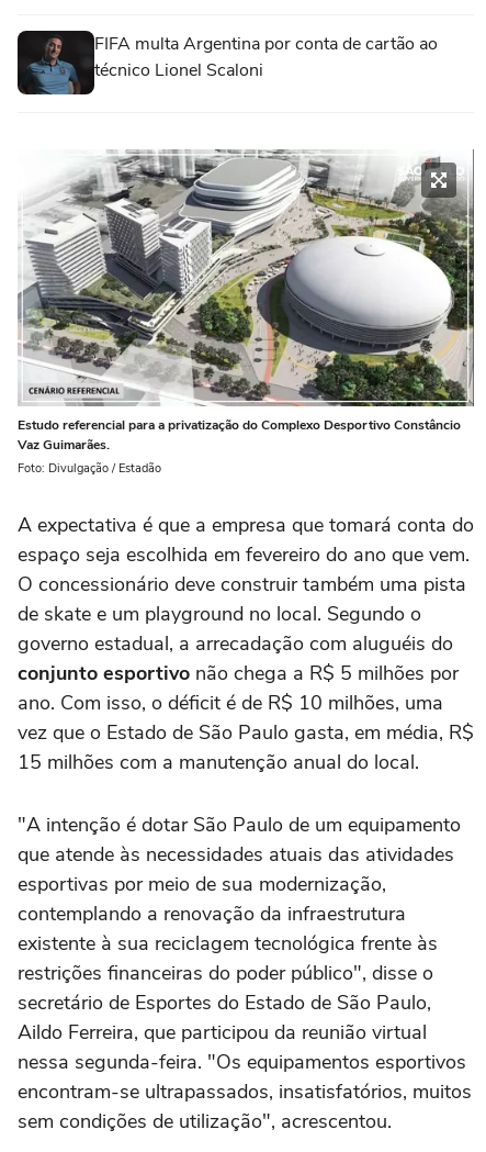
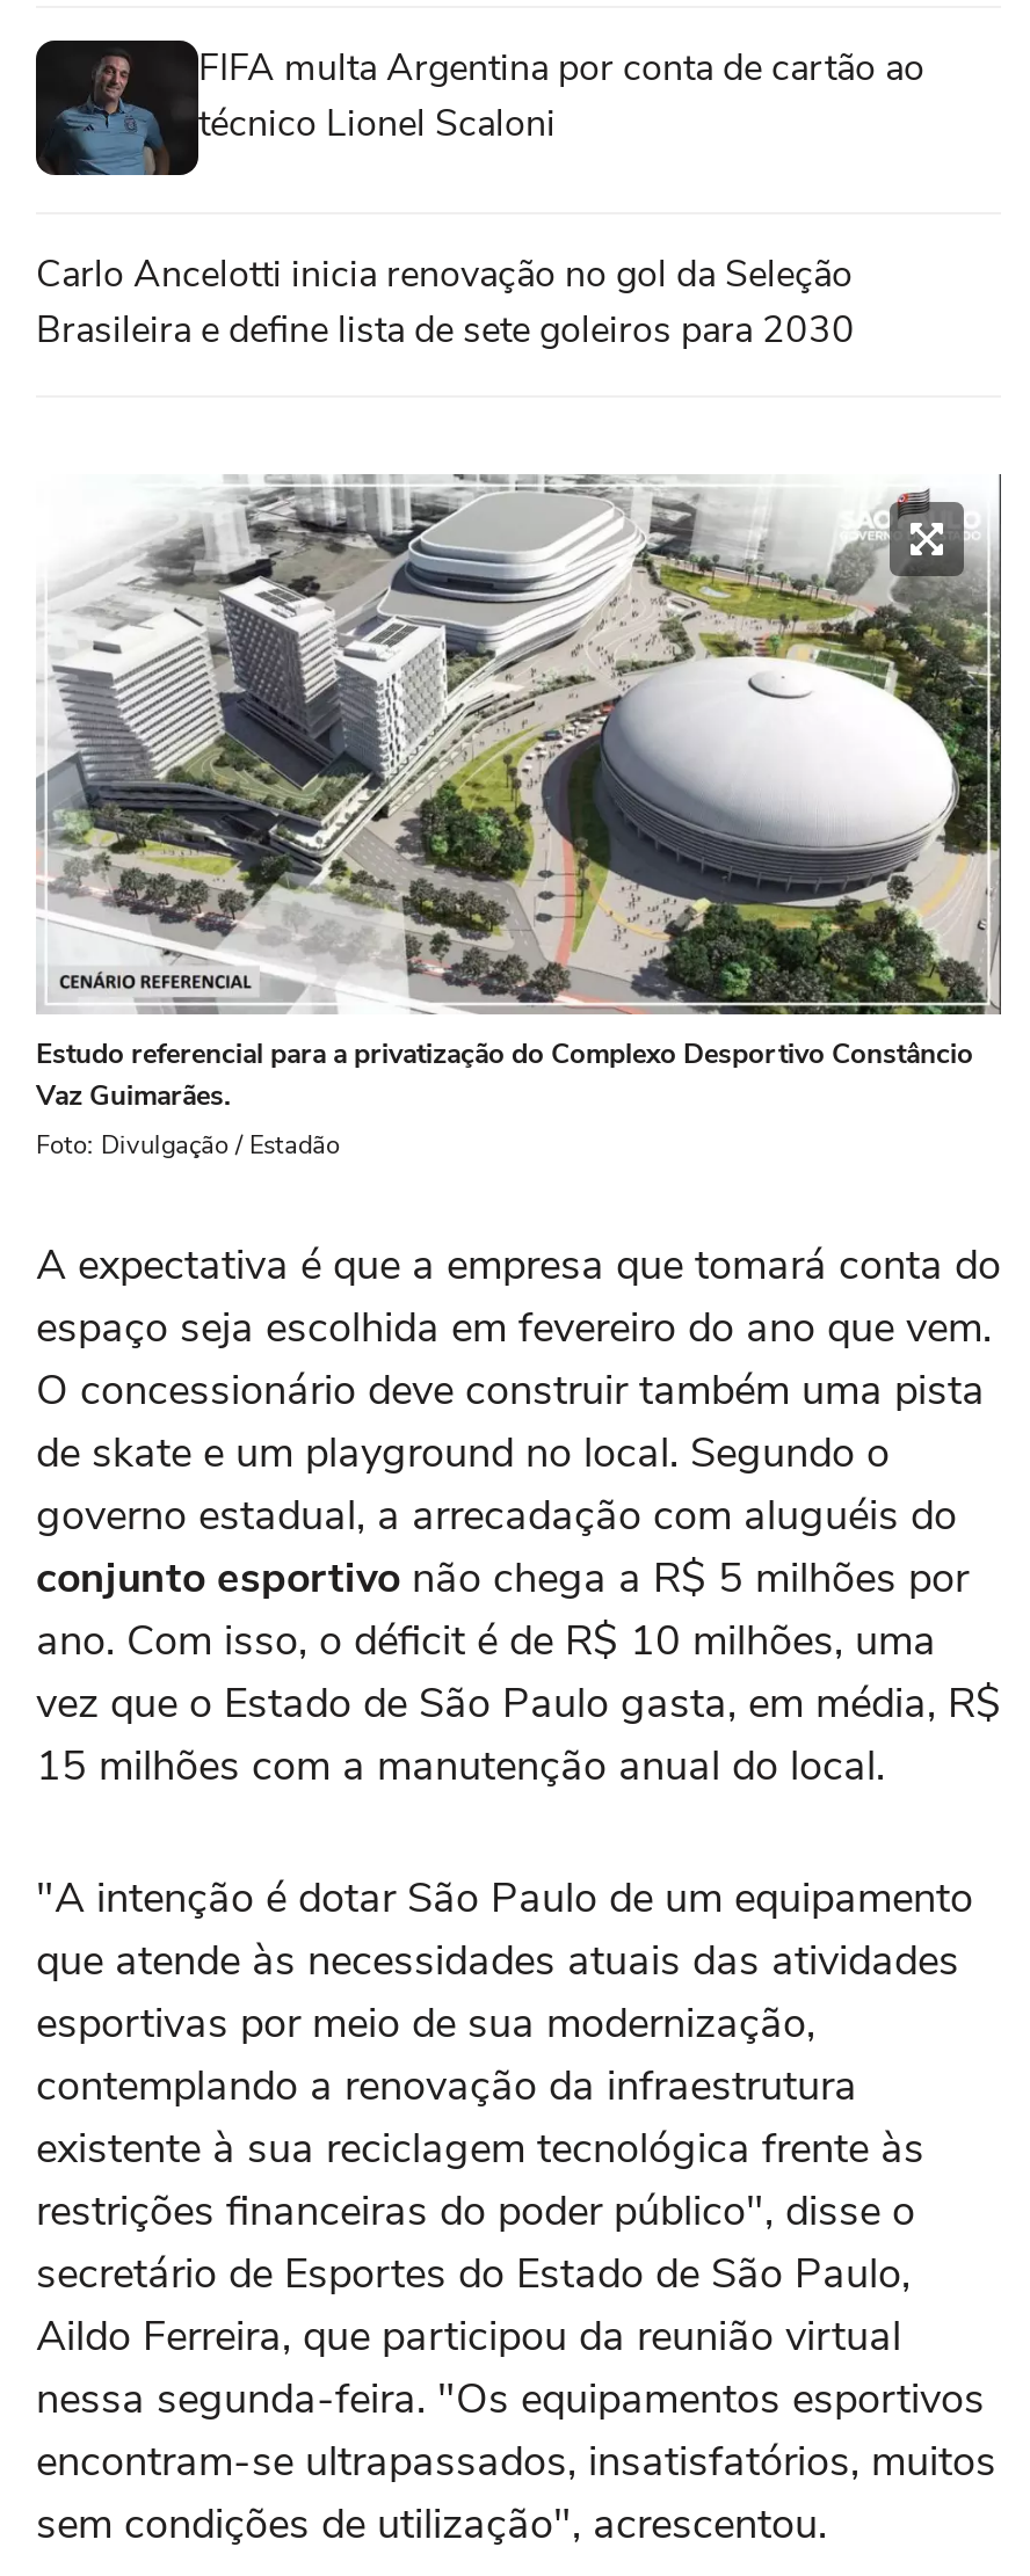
+ Carlo Ancelotti inicia renovação no gol da Seleção
+ Brasileira e define lista de sete goleiros para 2030
